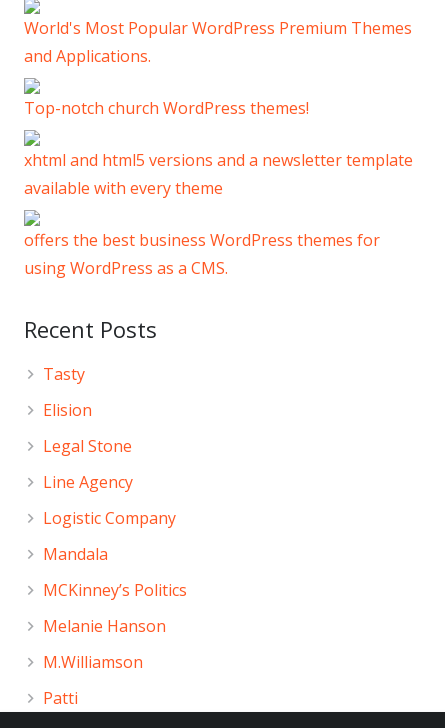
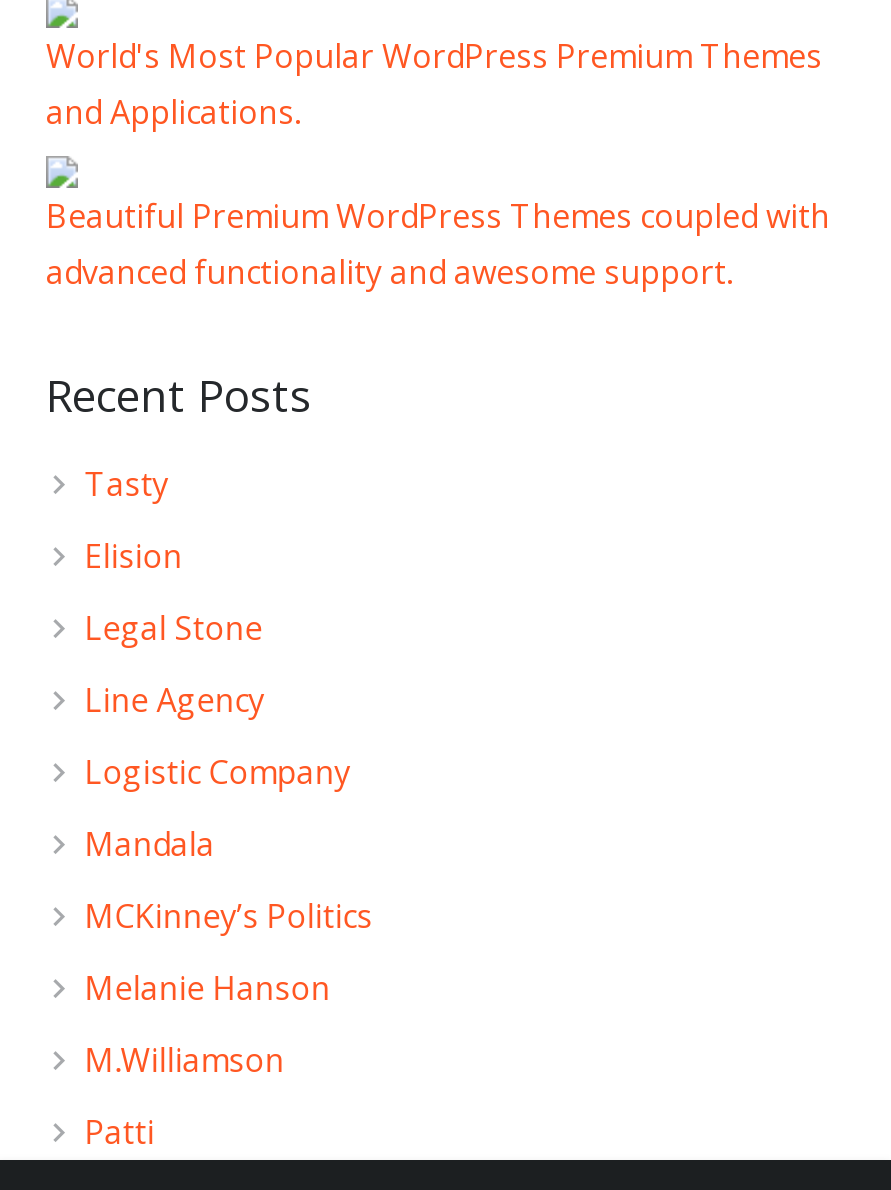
- Top-notch church WordPress themes!
- xhtml and html5 versions and a newsletter template
- available with every theme
- offers the best business WordPress themes for
- using WordPress as a CMS.
+ Beautiful Premium WordPress Themes coupled with
+ advanced functionality and awesome support.
